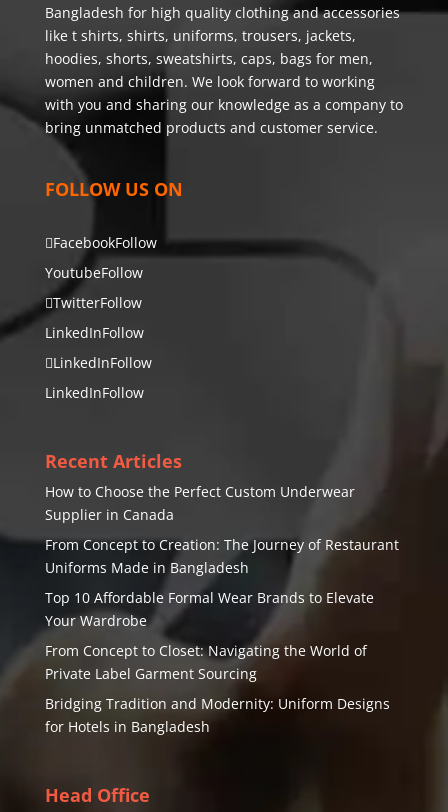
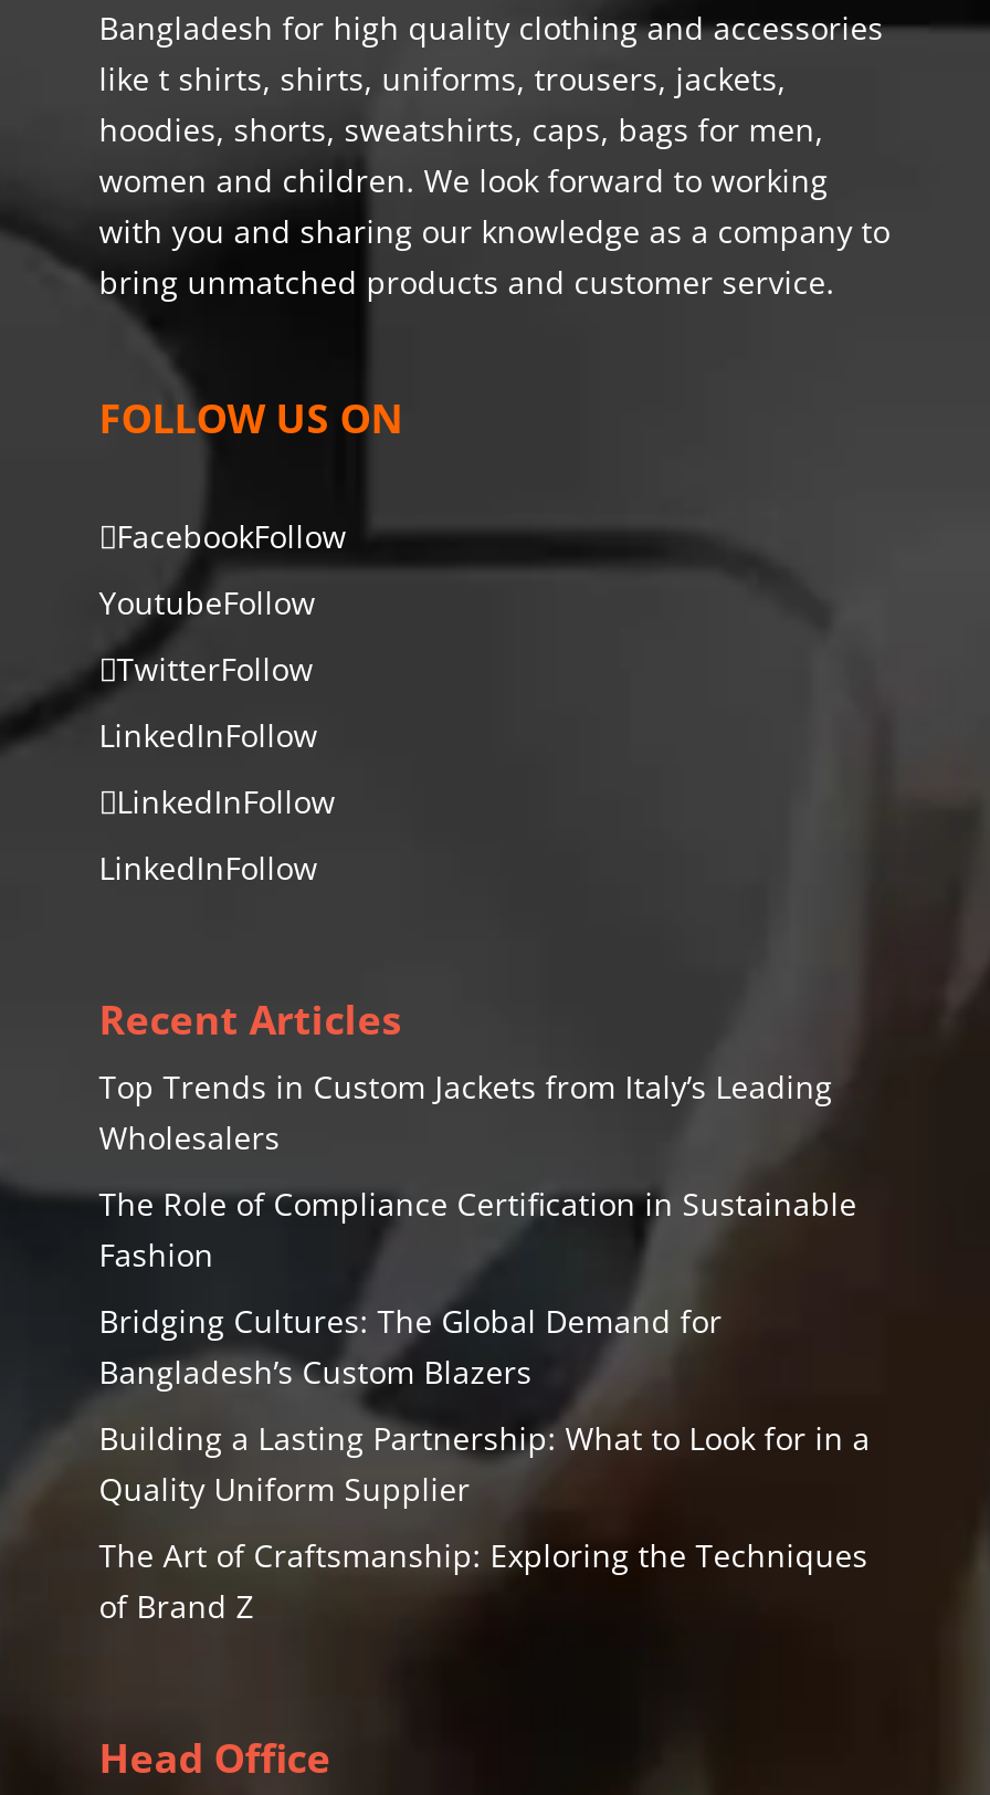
- How to Choose the Perfect Custom Underwear
- Supplier in Canada
+ Top Trends in Custom Jackets from Italy’s Leading
+ Wholesalers

- From Concept to Creation: The Journey of Restaurant
- Uniforms Made in Bangladesh
+ The Role of Compliance Certification in Sustainable
+ Fashion

- Top 10 Affordable Formal Wear Brands to Elevate
- Your Wardrobe
+ Bridging Cultures: The Global Demand for
+ Bangladesh’s Custom Blazers

- From Concept to Closet: Navigating the World of
- Private Label Garment Sourcing
+ Building a Lasting Partnership: What to Look for in a
+ Quality Uniform Supplier

- Bridging Tradition and Modernity: Uniform Designs
- for Hotels in Bangladesh
+ The Art of Craftsmanship: Exploring the Techniques
+ of Brand Z
